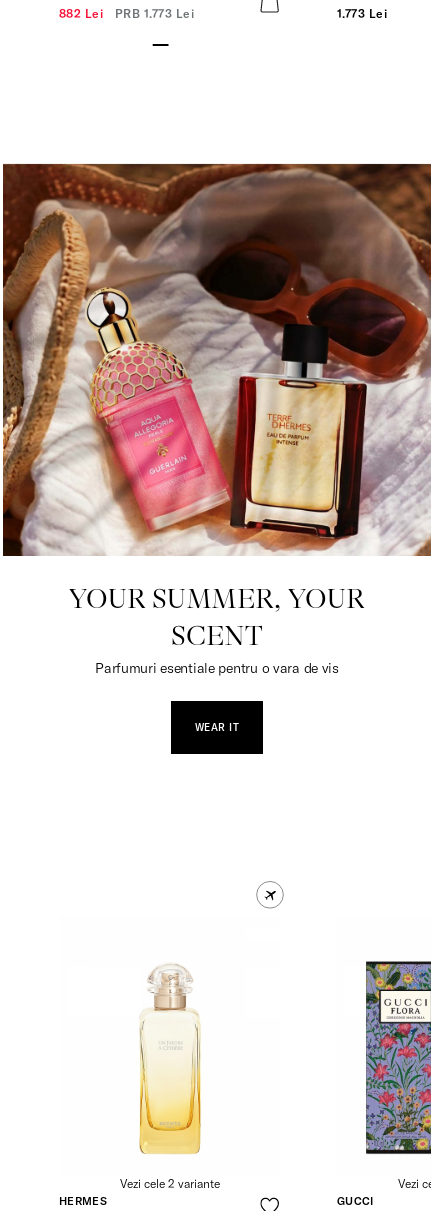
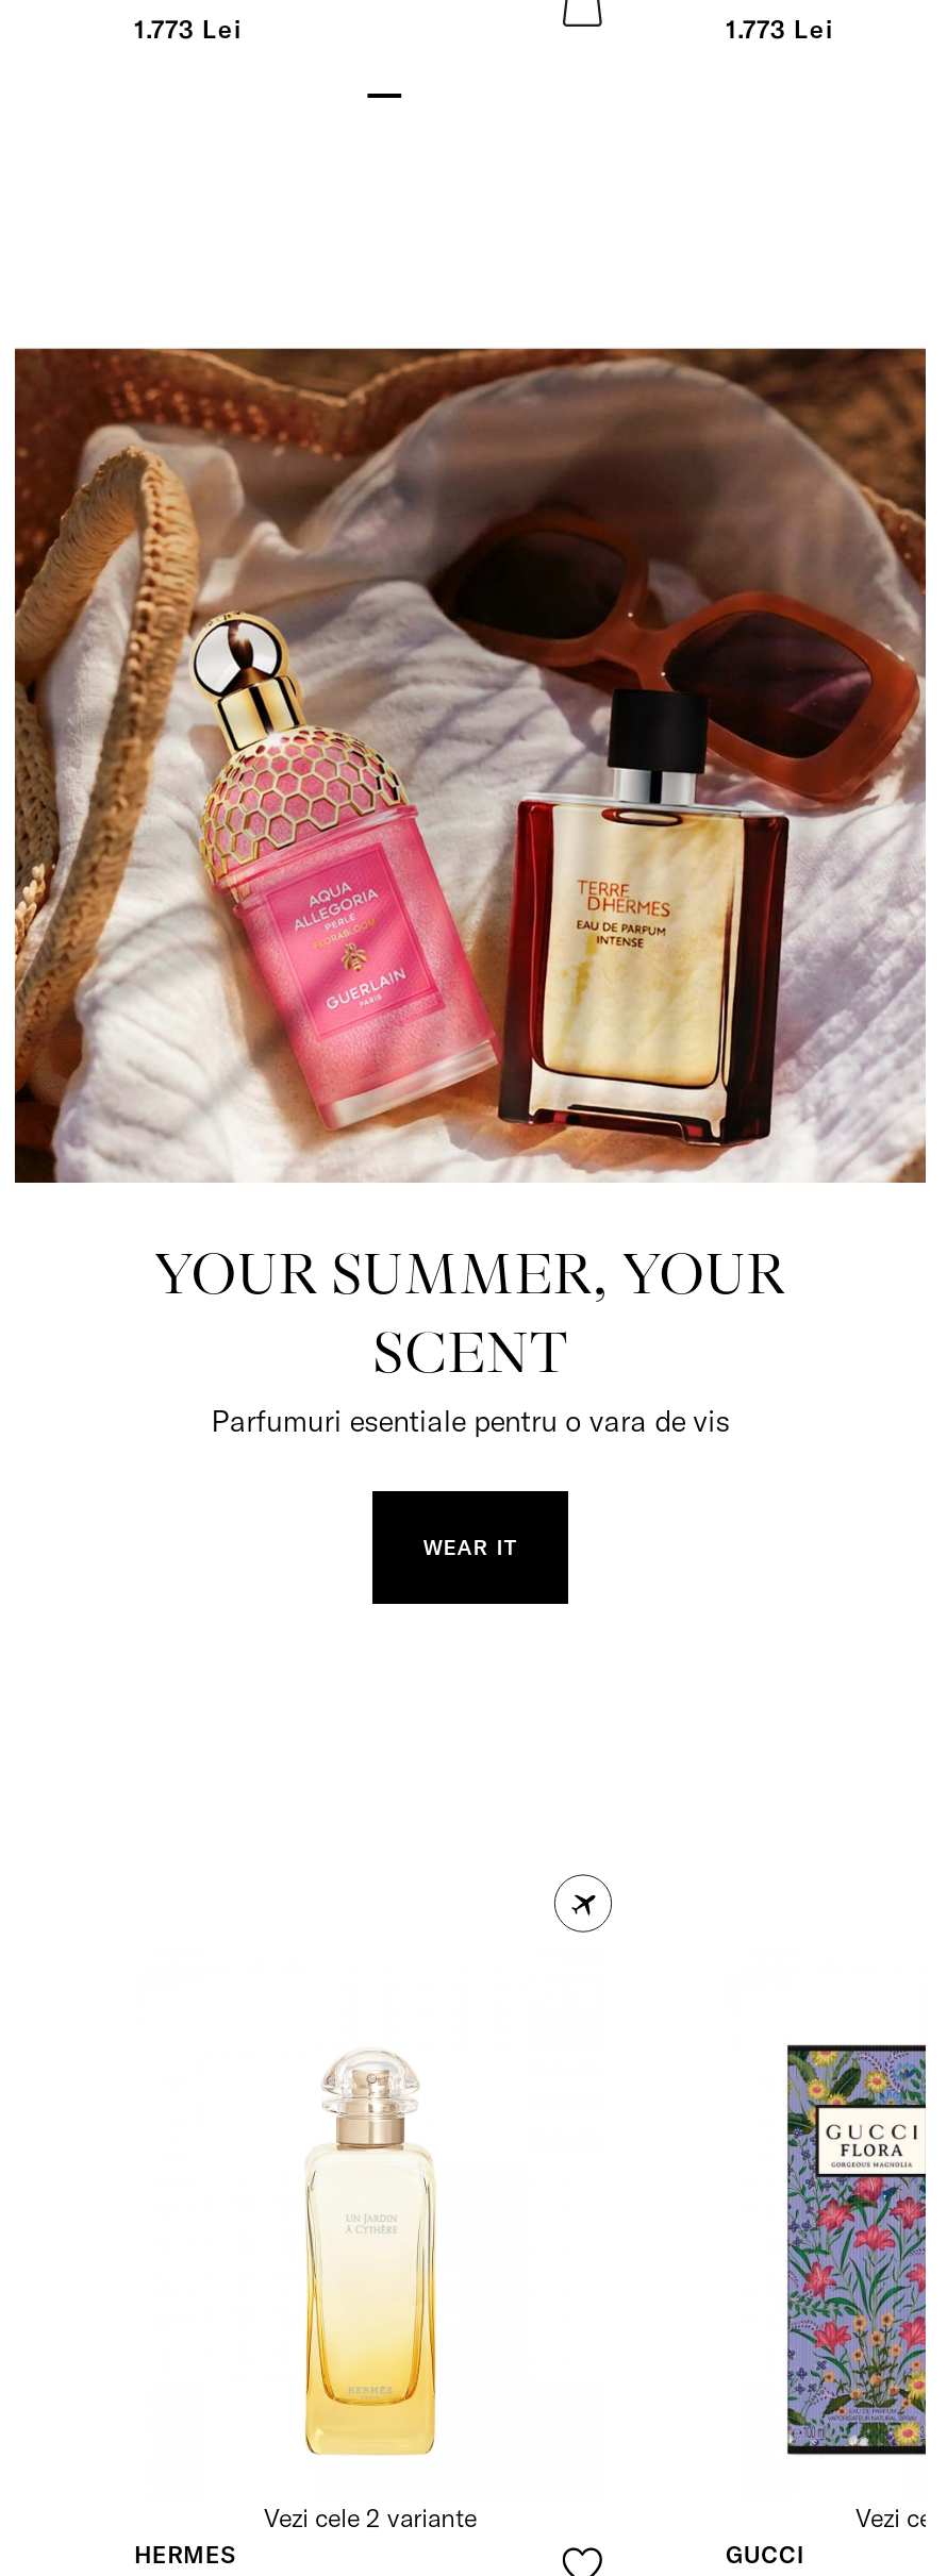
- 882 Lei PRB 1.773 Lei
+ 1.773 Lei
